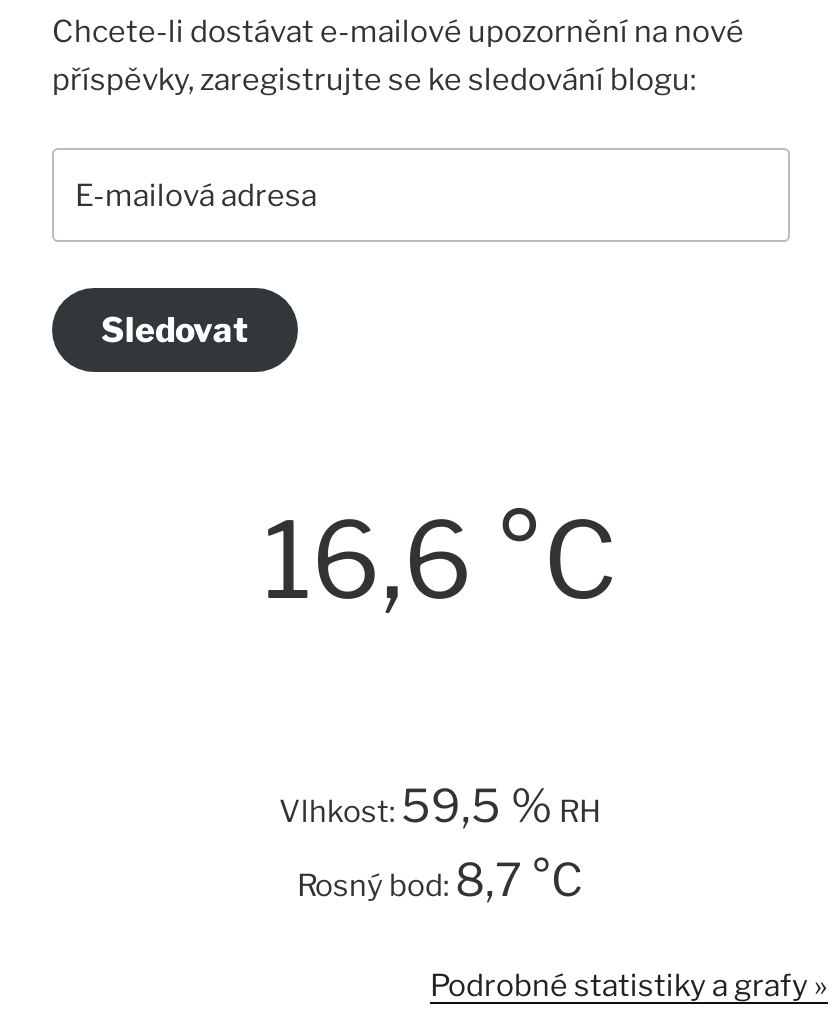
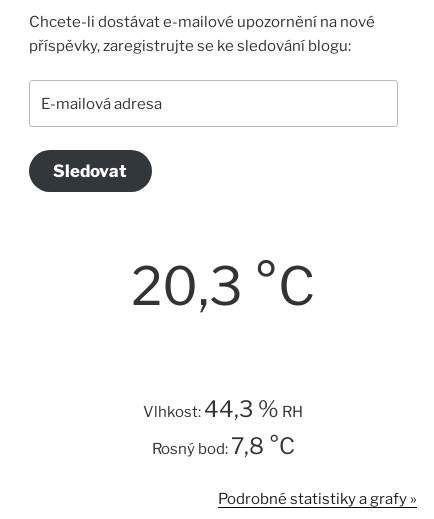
- 16,6 °C
+ 20,3 °C

- Vlhkost:59,5 % RH
+ Vlhkost:44,3 % RH

- Rosný bod: 8,7 °C
+ Rosný bod: 7,8 °C
